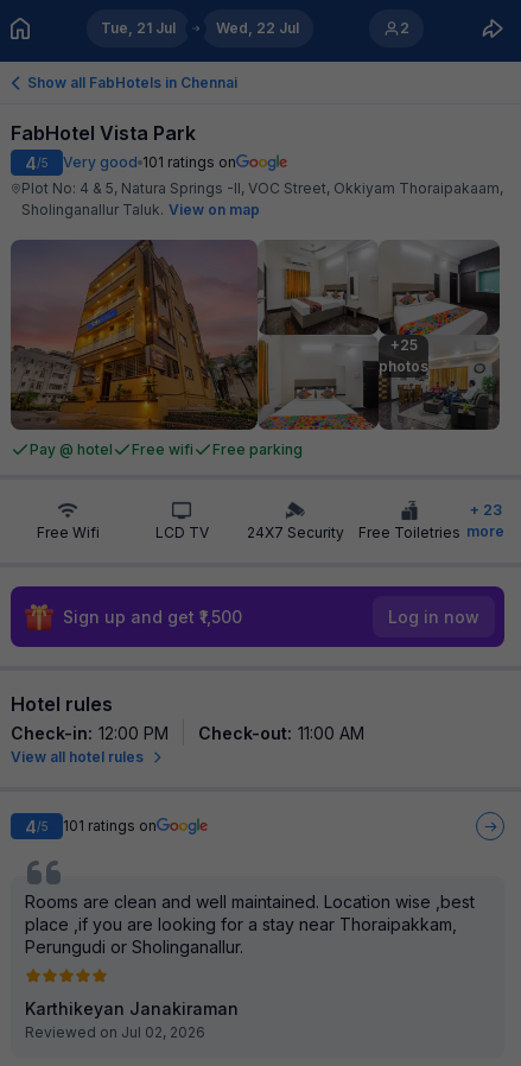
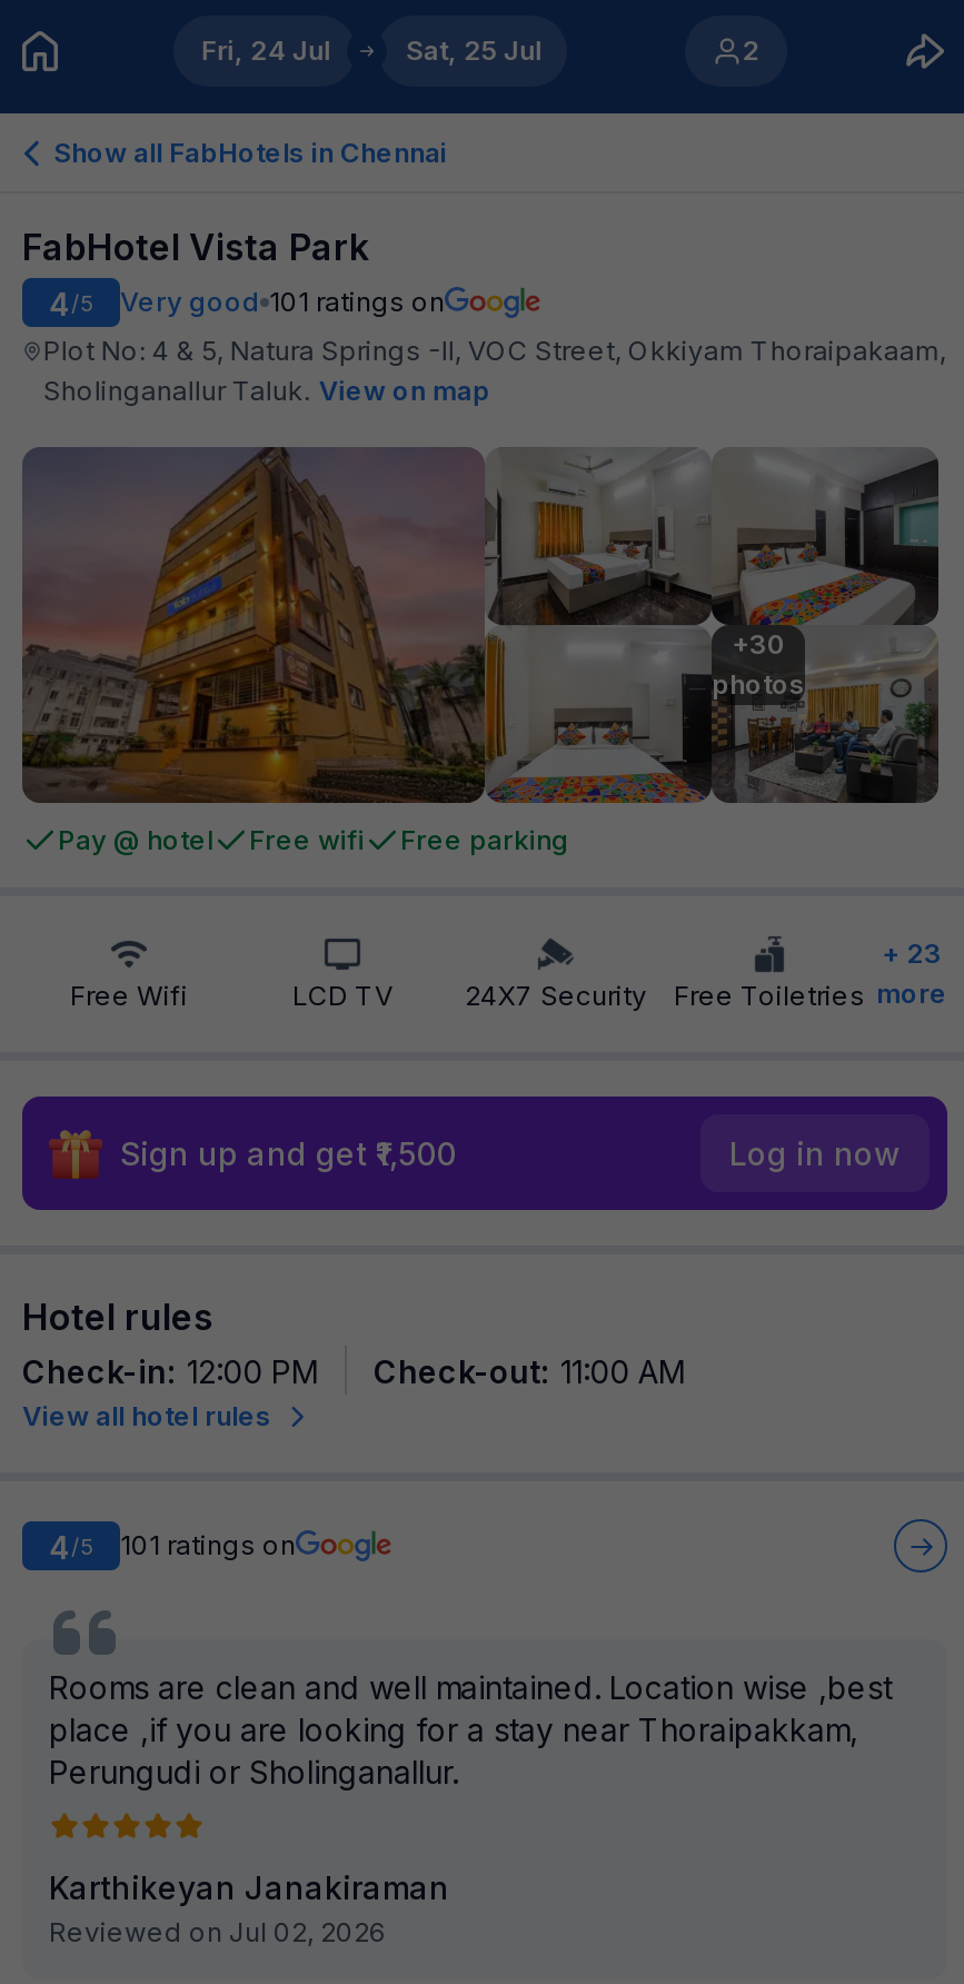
- Tue, 21 Jul
+ Fri, 24 Jul

- Wed, 22 Jul
+ Sat, 25 Jul

- +25
+ +30
